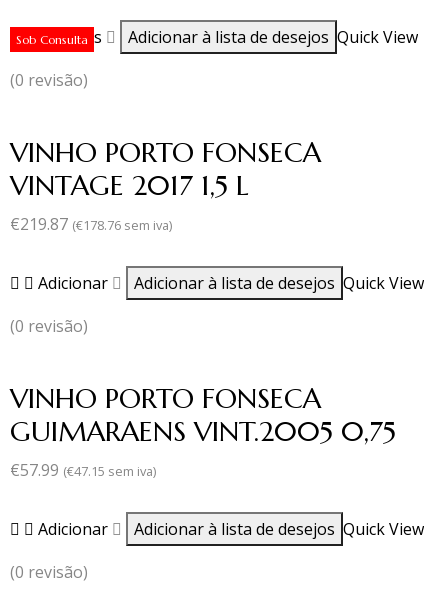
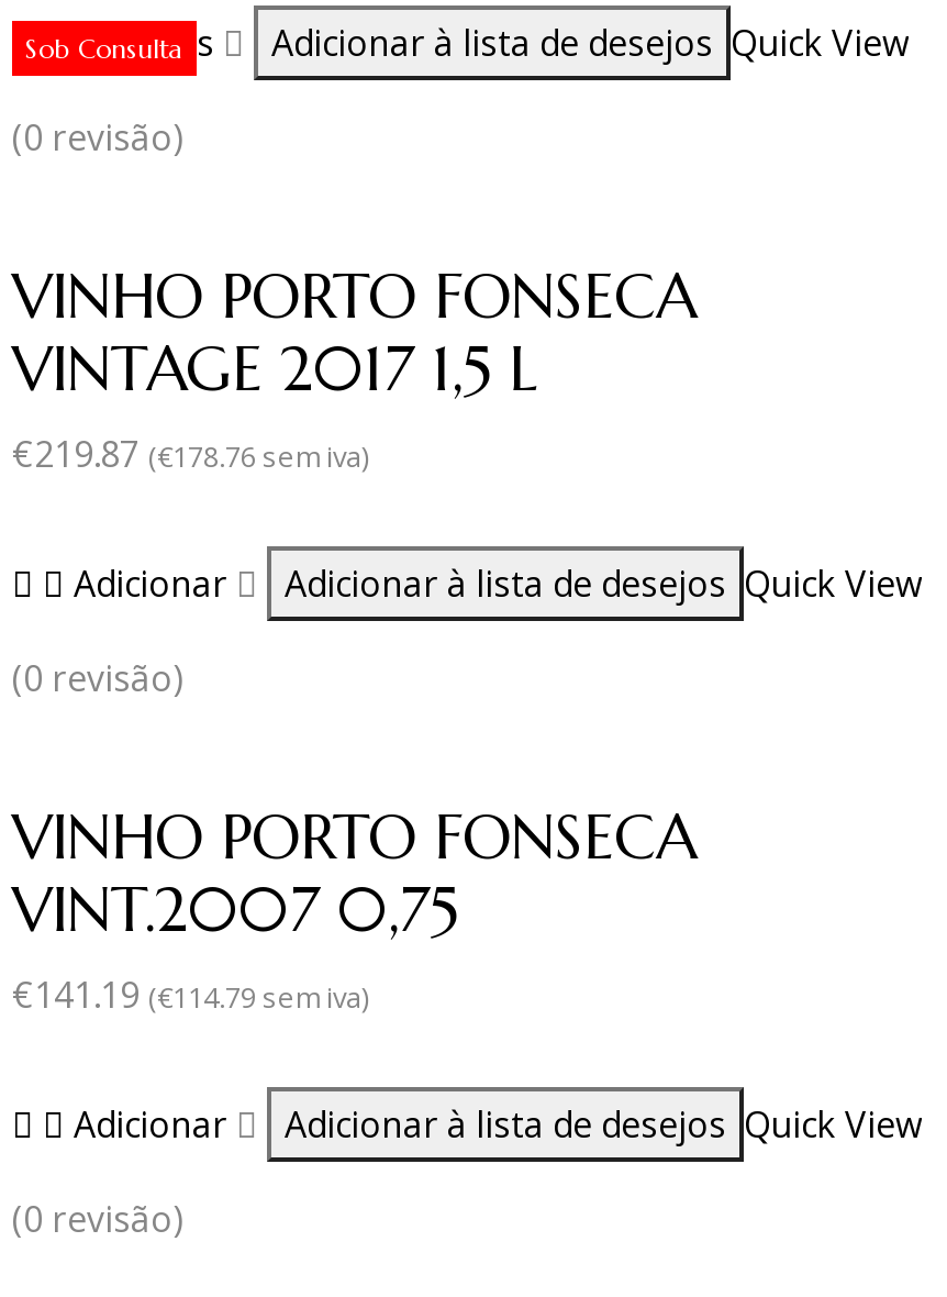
- GUIMARAENS VINT.2005 0,75
- €57.99 (€47.15 sem iva)
+ VINT.2007 0,75
+ €141.19 (€114.79 sem iva)
